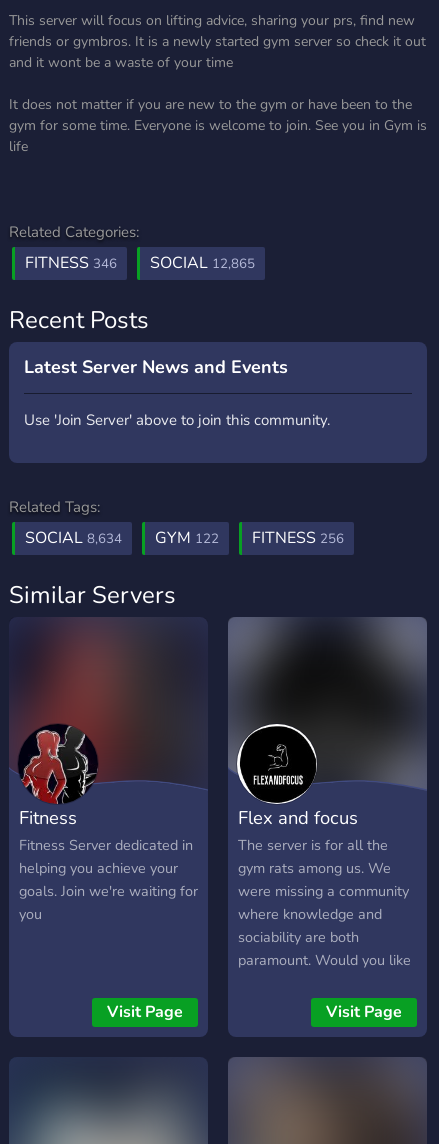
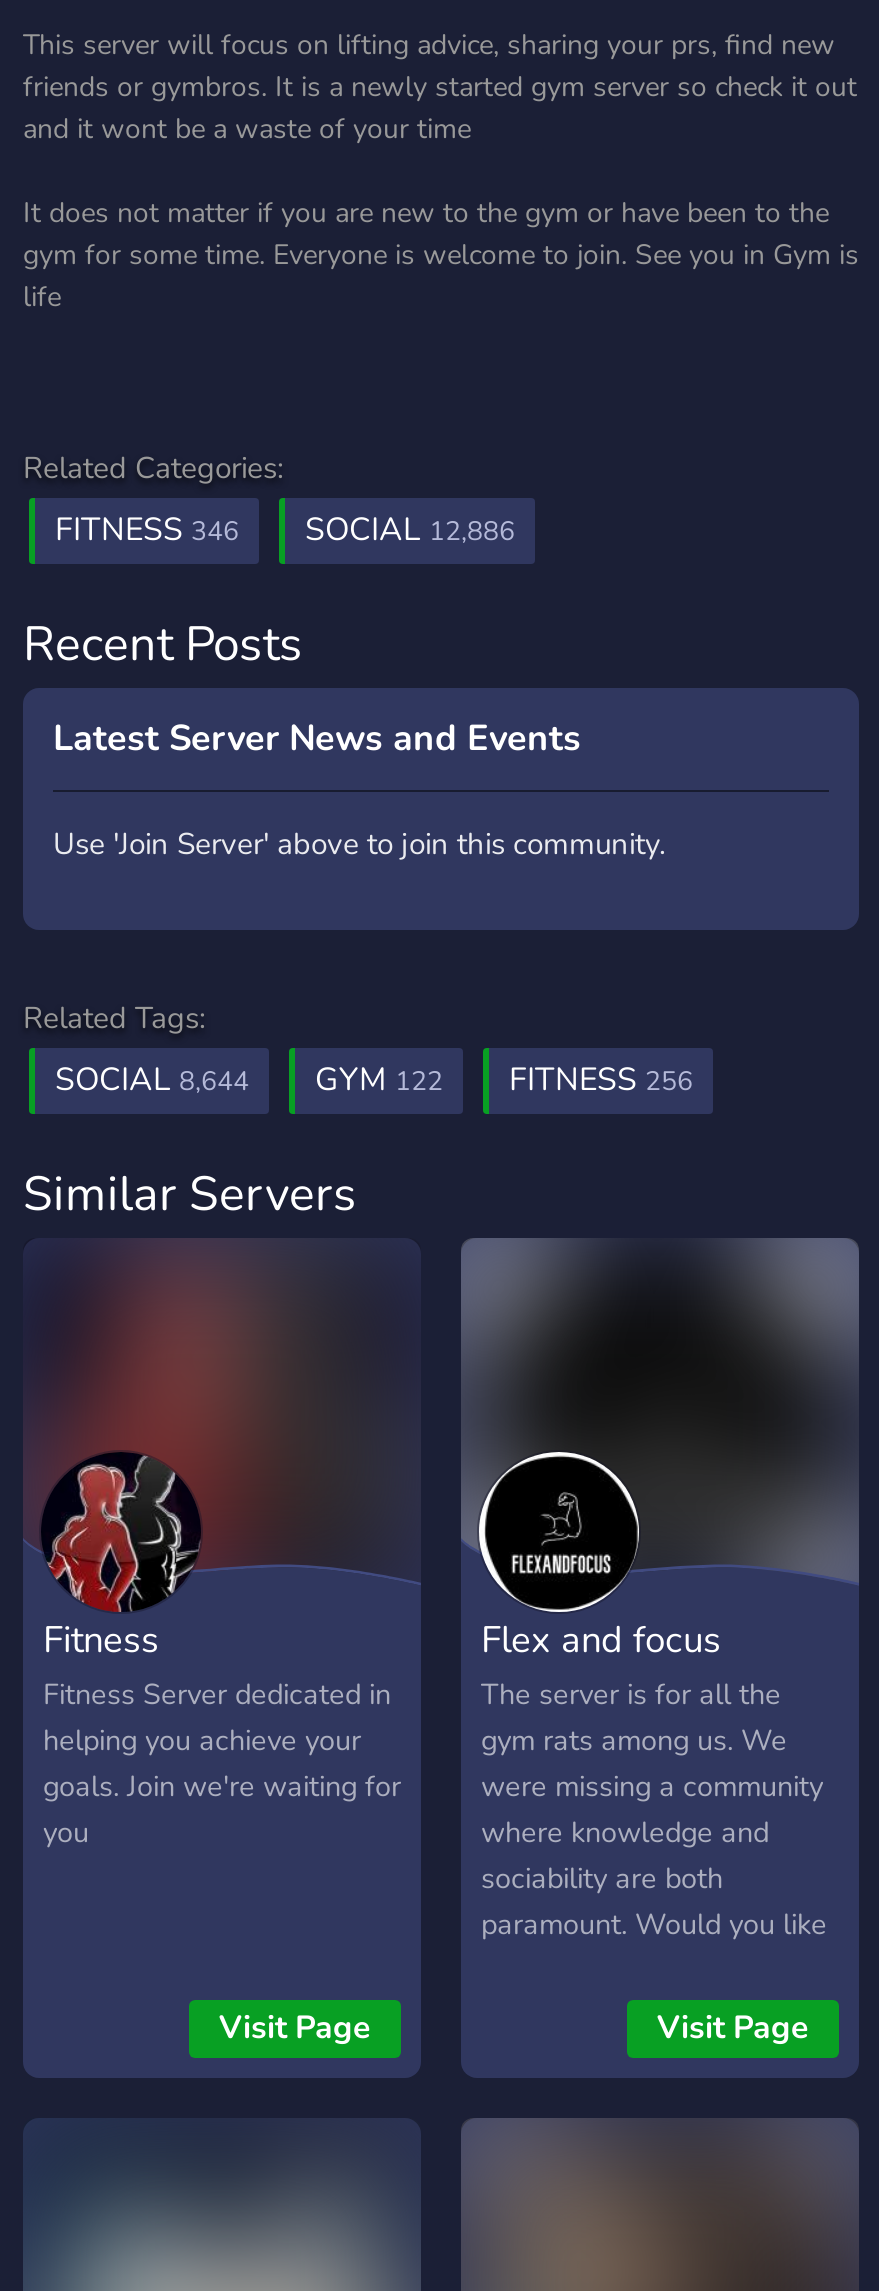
- FITNESS 346 SOCIAL 12,865
+ FITNESS 346 SOCIAL 12,886

- SOCIAL 8,634 GYM 122 FITNESS 256
+ SOCIAL 8,644 GYM 122 FITNESS 256
